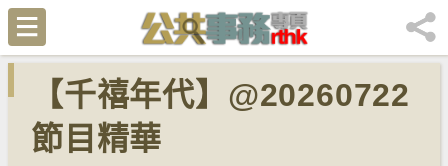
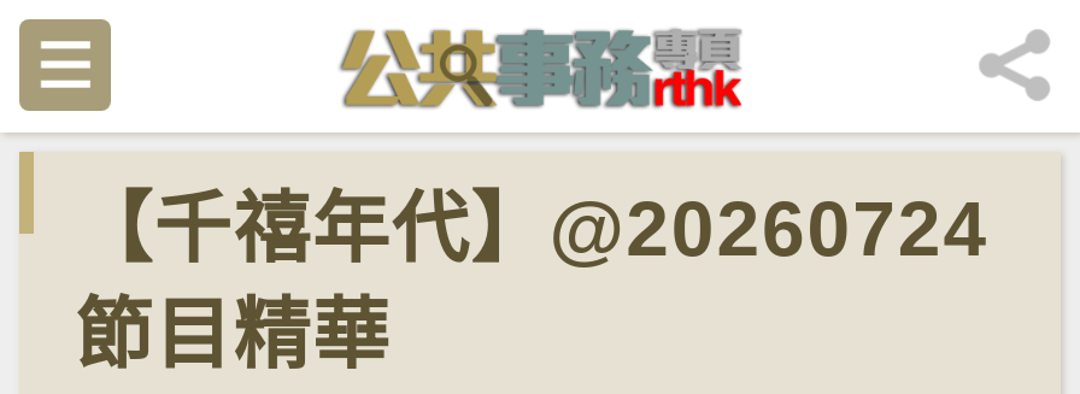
- 【千禧年代】@20260722
+ 【千禧年代】@20260724
